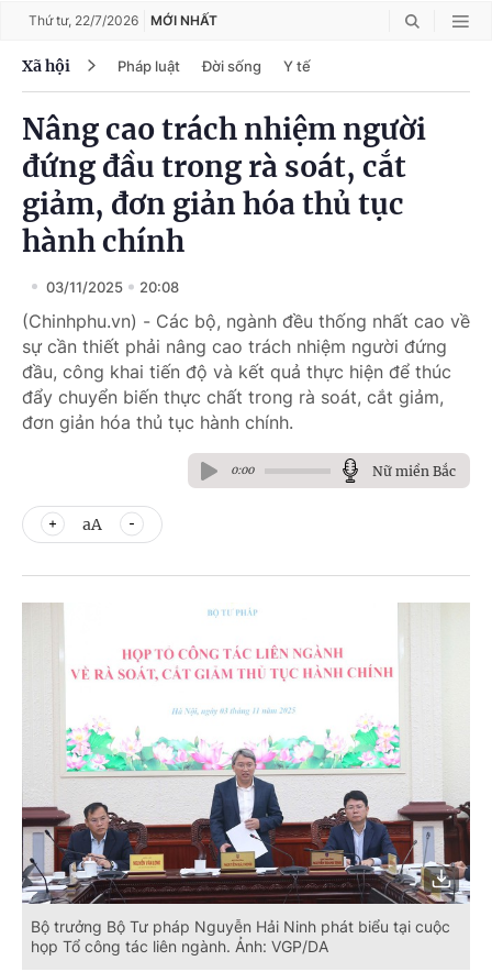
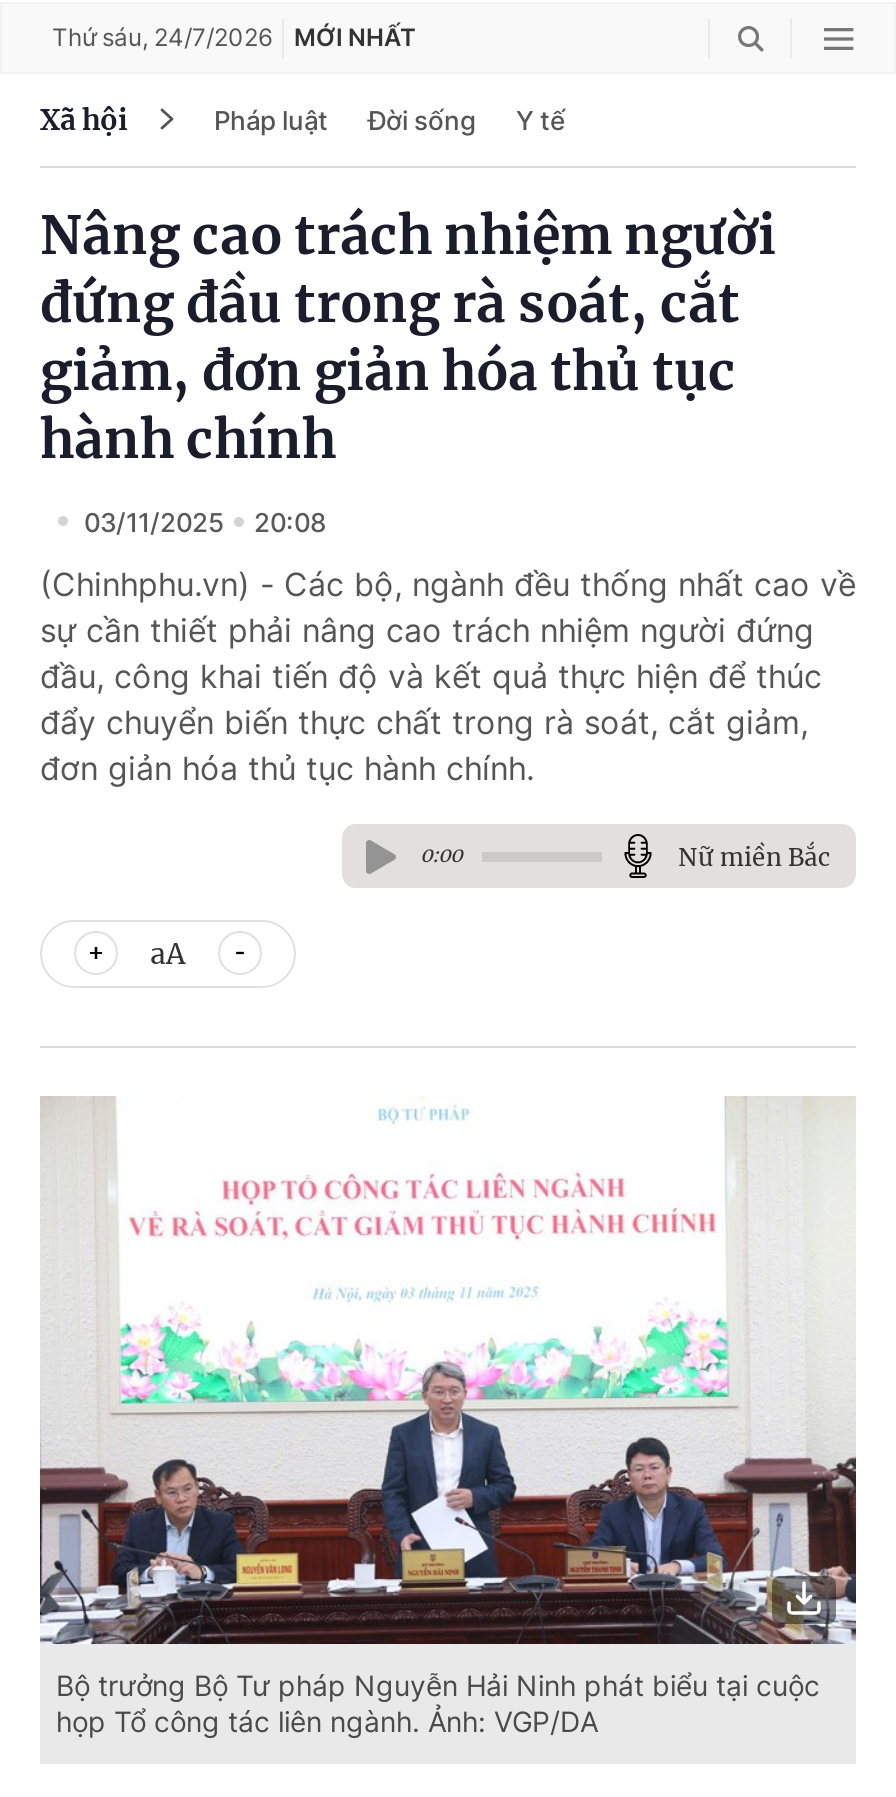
- Thứ tư, 22/7/2026 MỚI NHẤT
+ Thứ sáu, 24/7/2026 MỚI NHẤT
